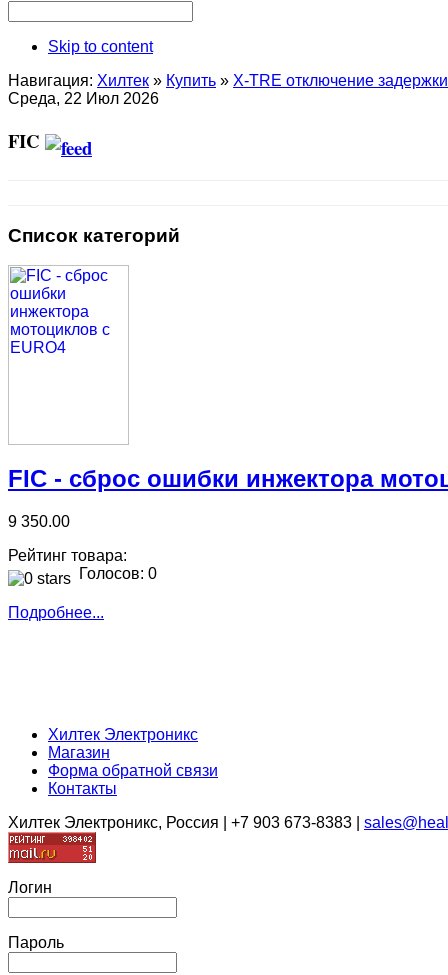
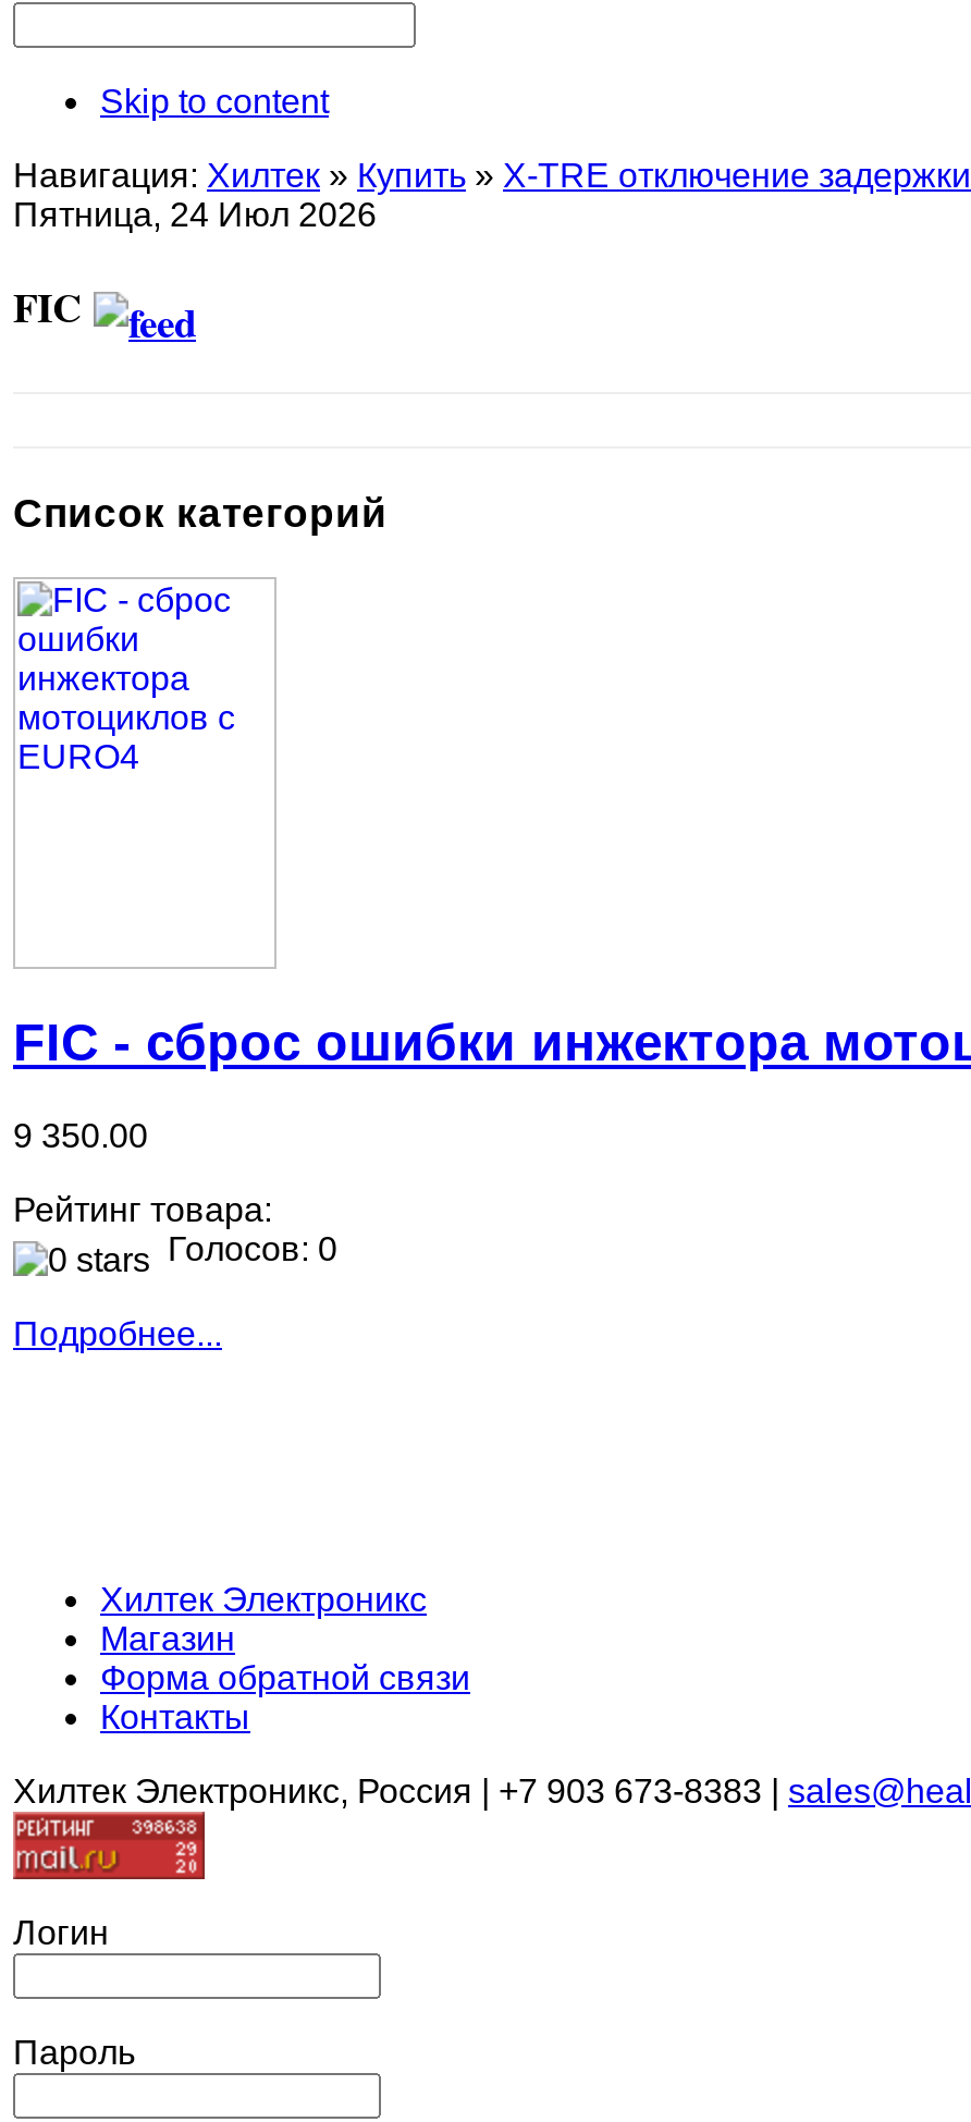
- Среда, 22 Июл 2026
+ Пятница, 24 Июл 2026
